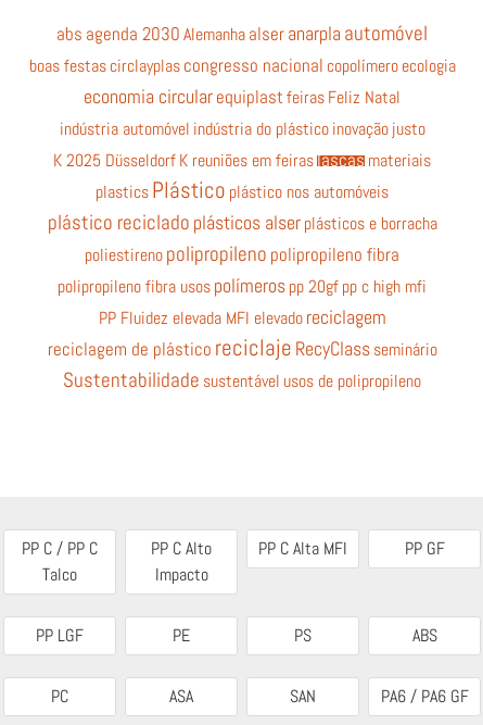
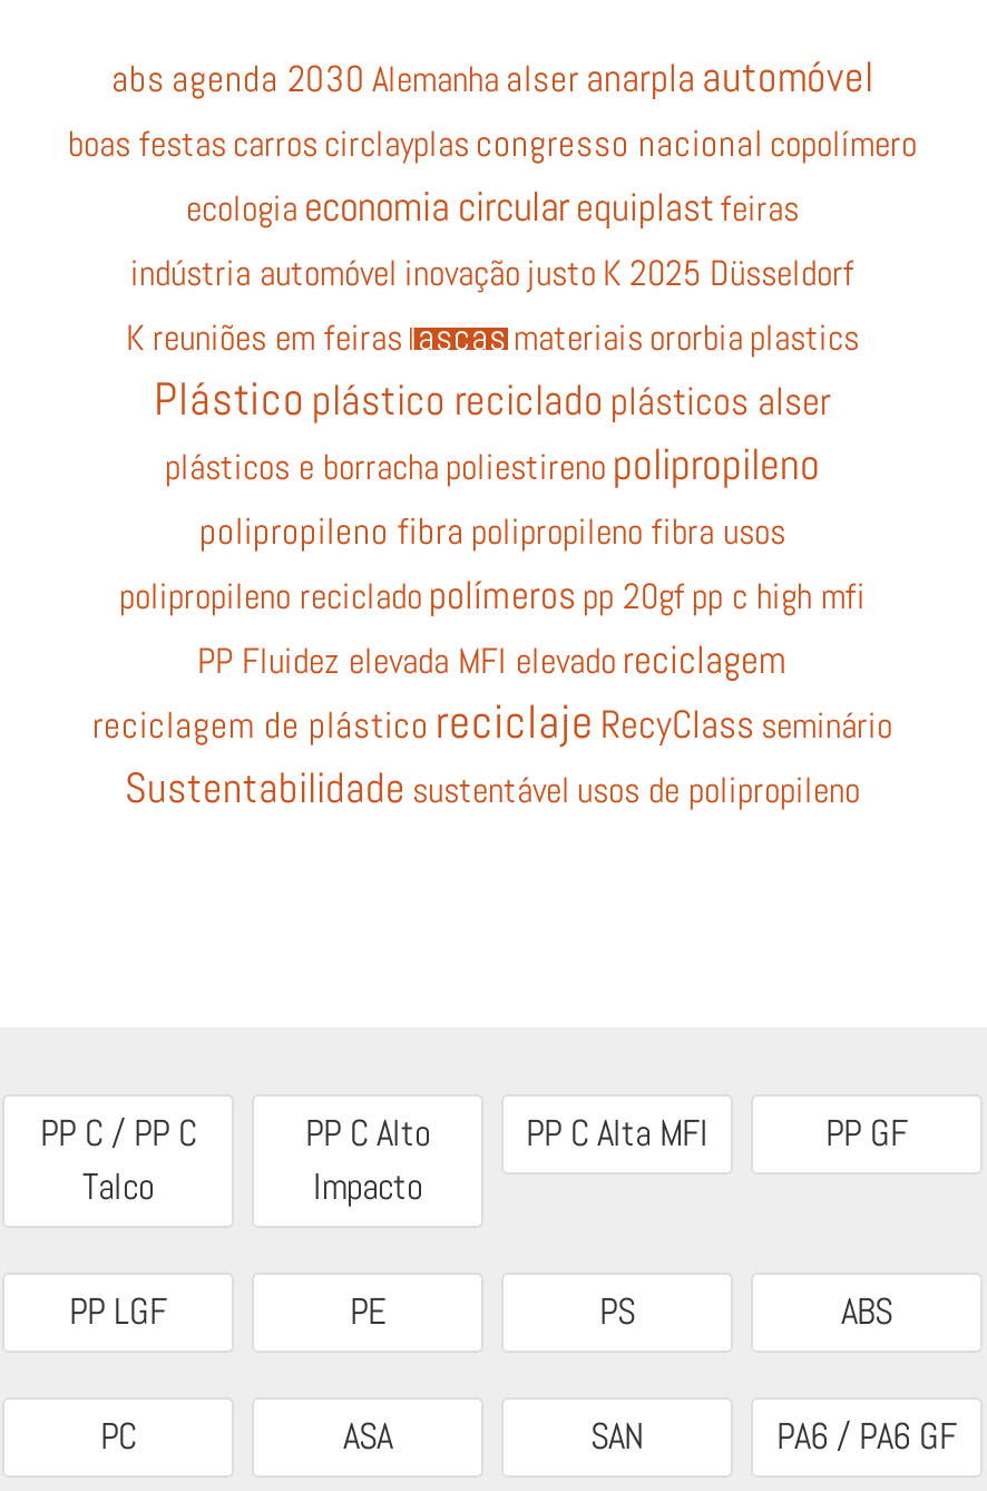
- boas festas circlayplas congresso nacional copolímero ecologia
- economia circular equiplast feiras Feliz Natal
- indústria automóvel indústria do plástico inovação justo
- K 2025 Düsseldorf K reuniões em feiras lascas materiais
- plastics Plástico plástico nos automóveis
- plástico reciclado plásticos alser plásticos e borracha
- poliestireno polipropileno polipropileno fibra
- polipropileno fibra usos polímeros pp 20gf pp c high mfi
+ boas festas carros circlayplas congresso nacional copolímero
+ ecologia economia circular equiplast feiras
+ indústria automóvel inovação justo K 2025 Düsseldorf
+ K reuniões em feiras lascas materiais ororbia plastics
+ Plástico plástico reciclado plásticos alser
+ plásticos e borracha poliestireno polipropileno
+ polipropileno fibra polipropileno fibra usos
+ polipropileno reciclado polímeros pp 20gf pp c high mfi
